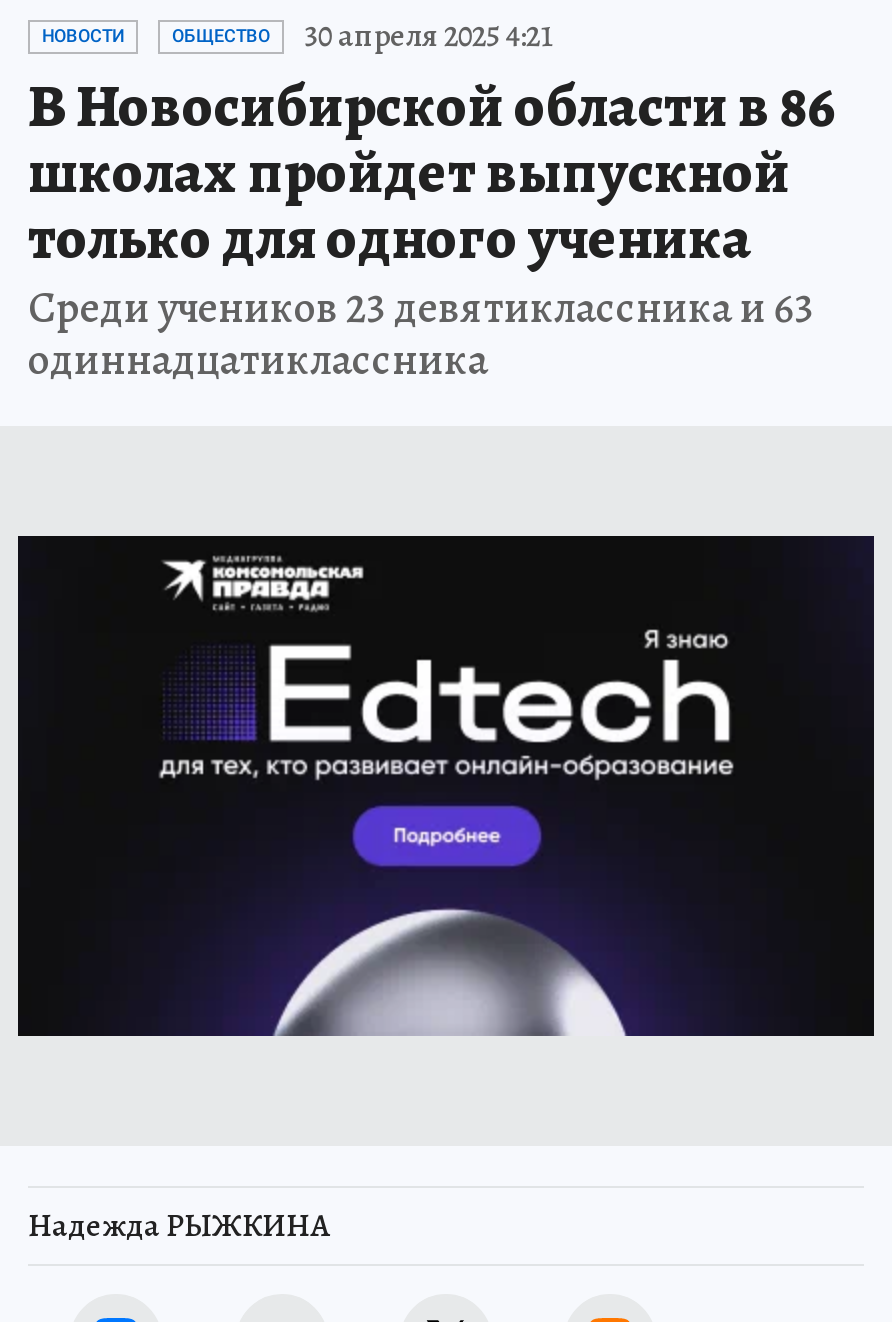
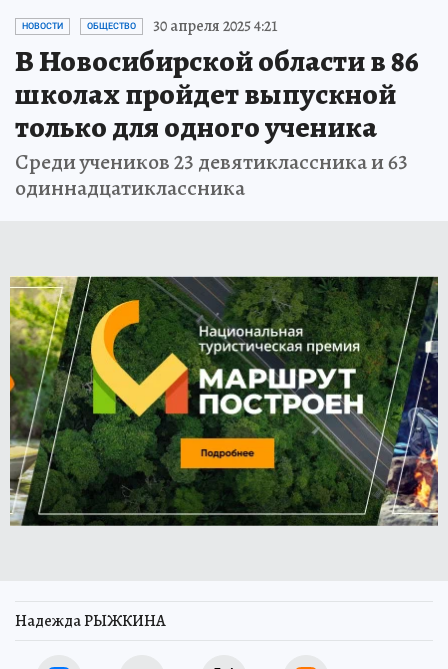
- [image]
+ [image]
